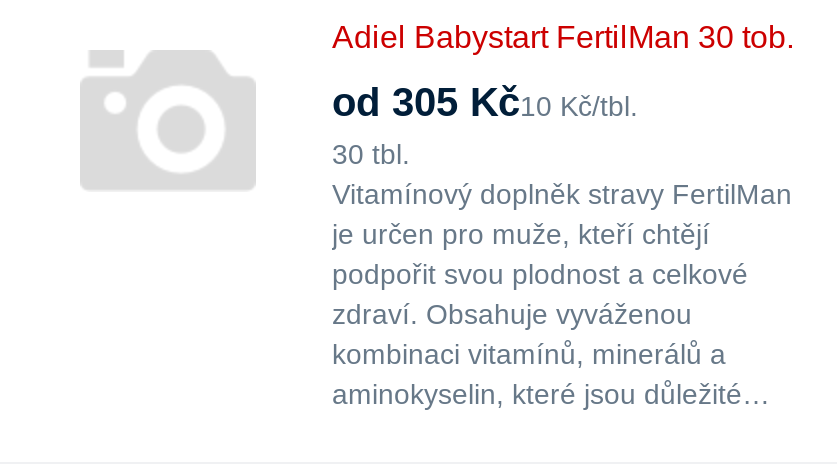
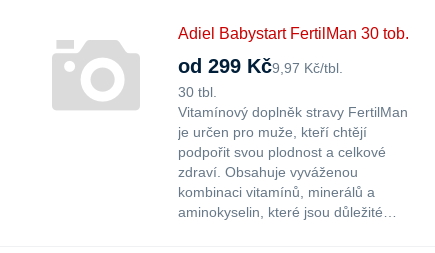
- od 305 Kč 10 Kč/tbl.
+ od 299 Kč 9,97 Kč/tbl.
